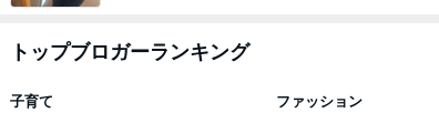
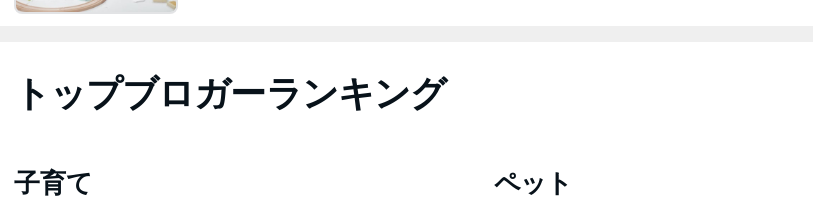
- ファッション
+ ペット
